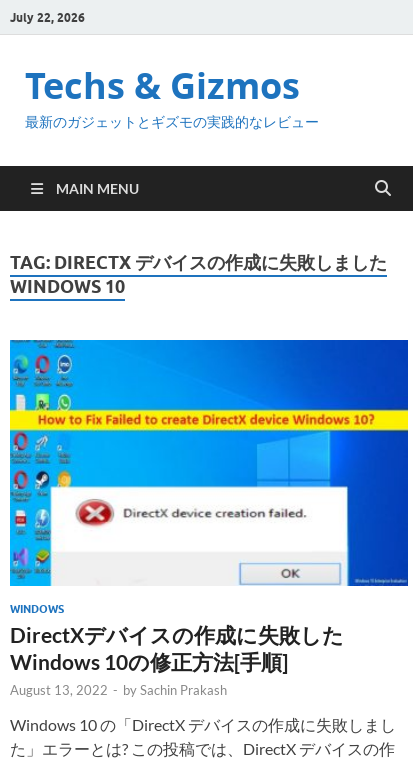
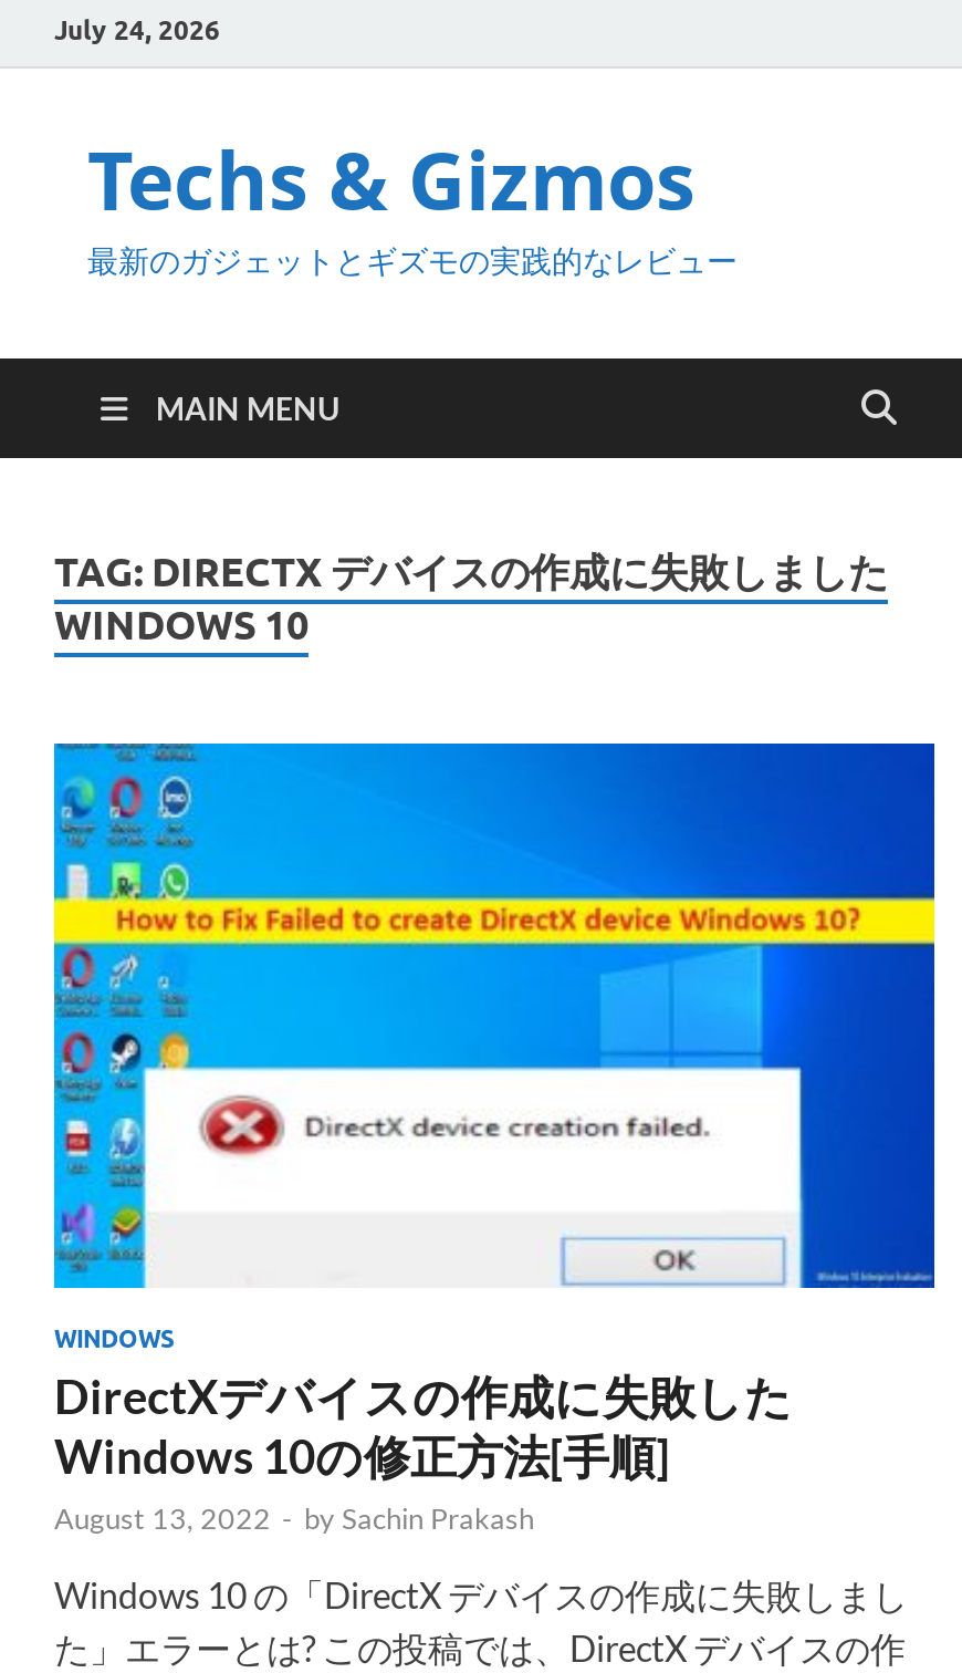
- July 22, 2026
+ July 24, 2026
